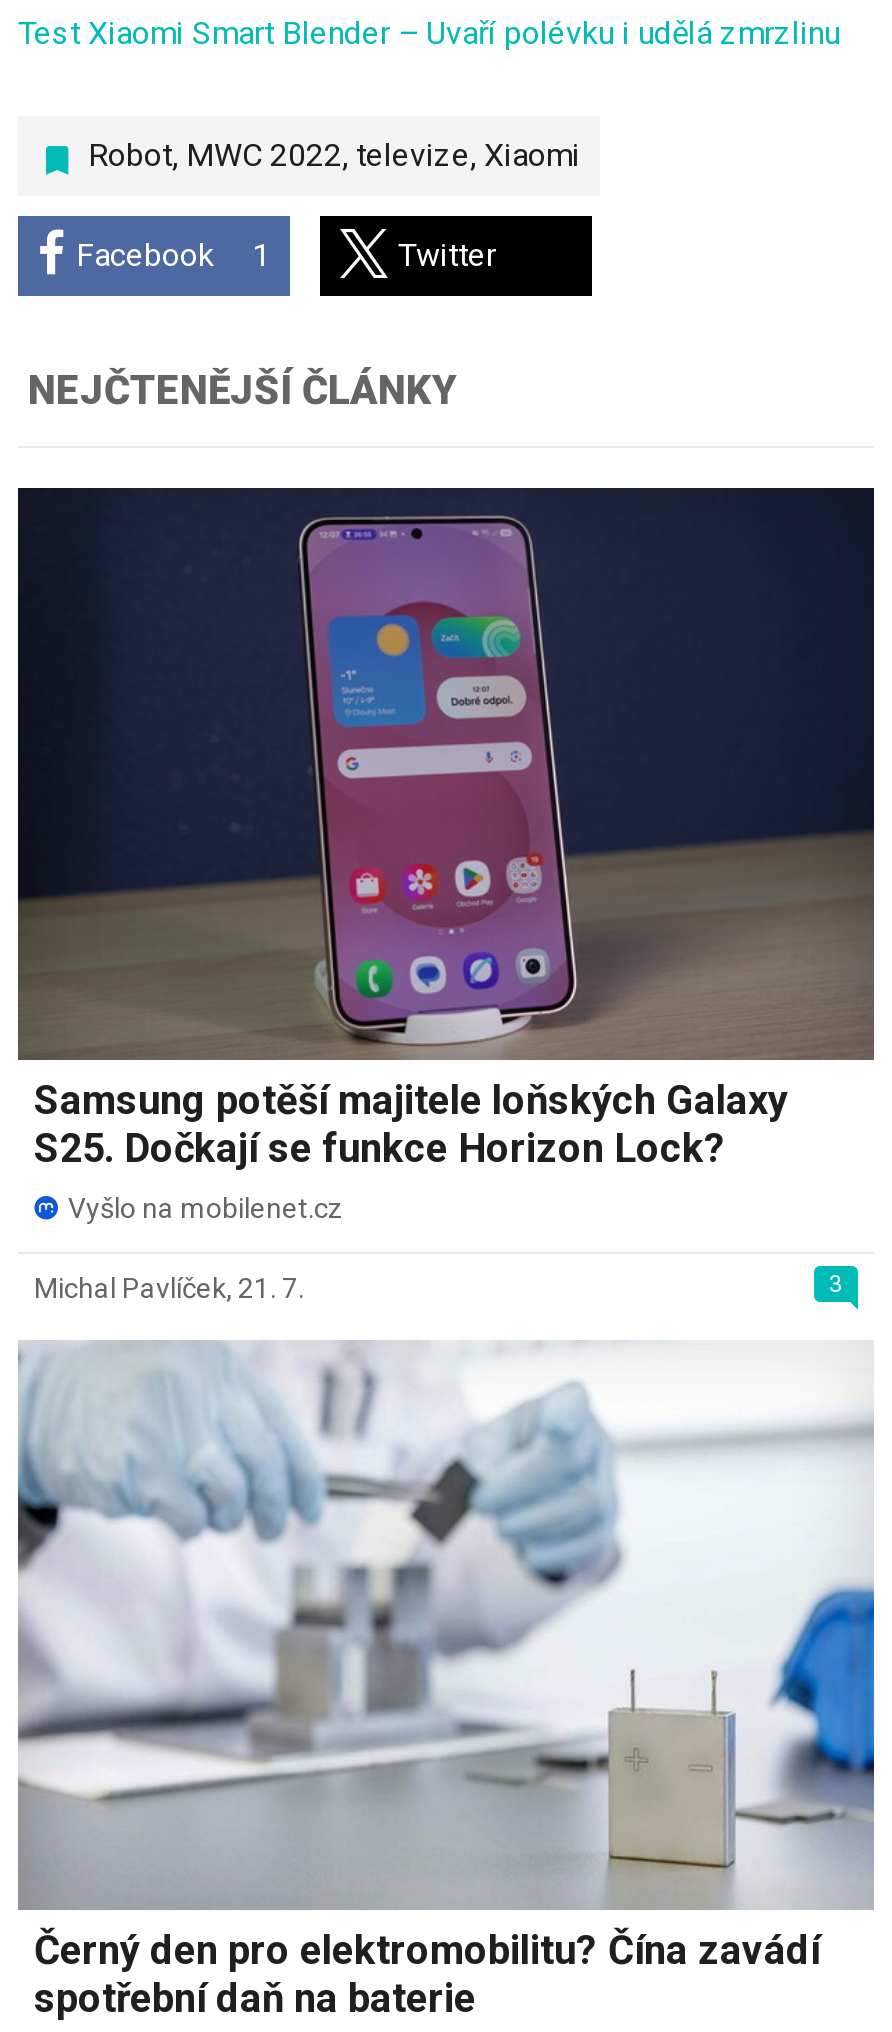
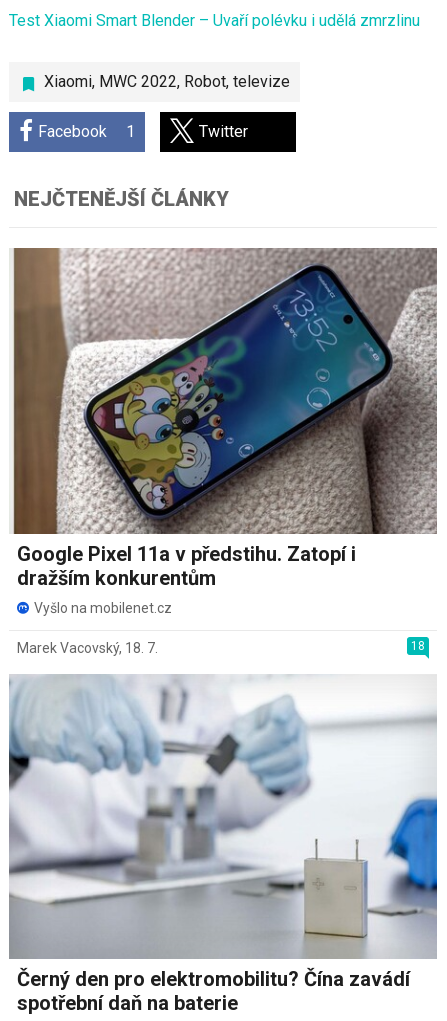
- Robot, MWC 2022, televize, Xiaomi
+ Xiaomi, MWC 2022, Robot, televize

- [image]
- Samsung potěší majitele loňských Galaxy
- S25. Dočkají se funkce Horizon Lock?
+ [image]
+ Google Pixel 11a v předstihu. Zatopí i
+ dražším konkurentům

- 3
- Michal Pavlíček, 21. 7.
+ 18
+ Marek Vacovský, 18. 7.
